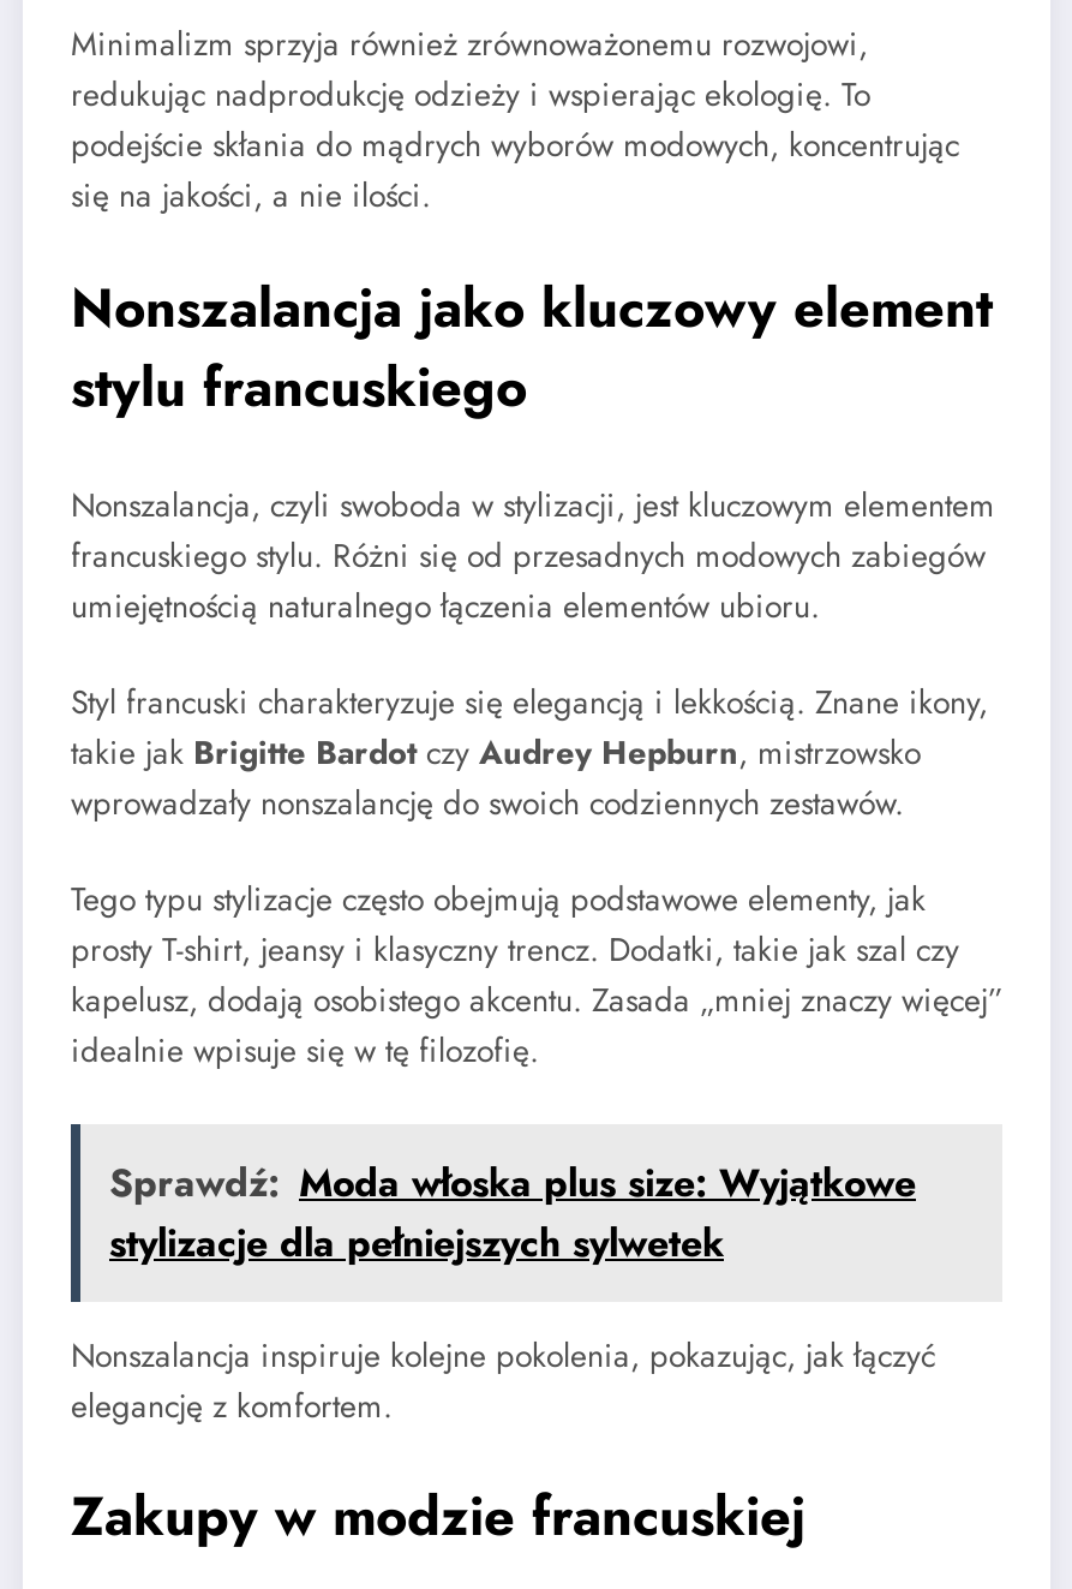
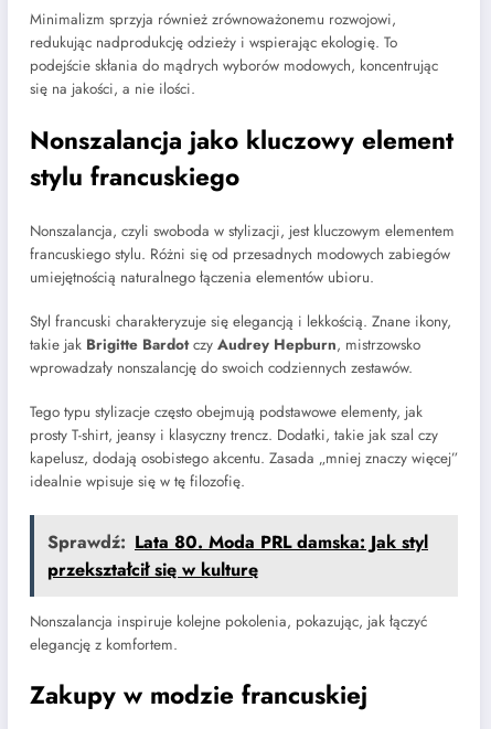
- Sprawdź: Moda włoska plus size: Wyjątkowe
- stylizacje dla pełniejszych sylwetek
+ Sprawdź: Lata 80. Moda PRL damska: Jak styl
+ przekształcił się w kulturę
